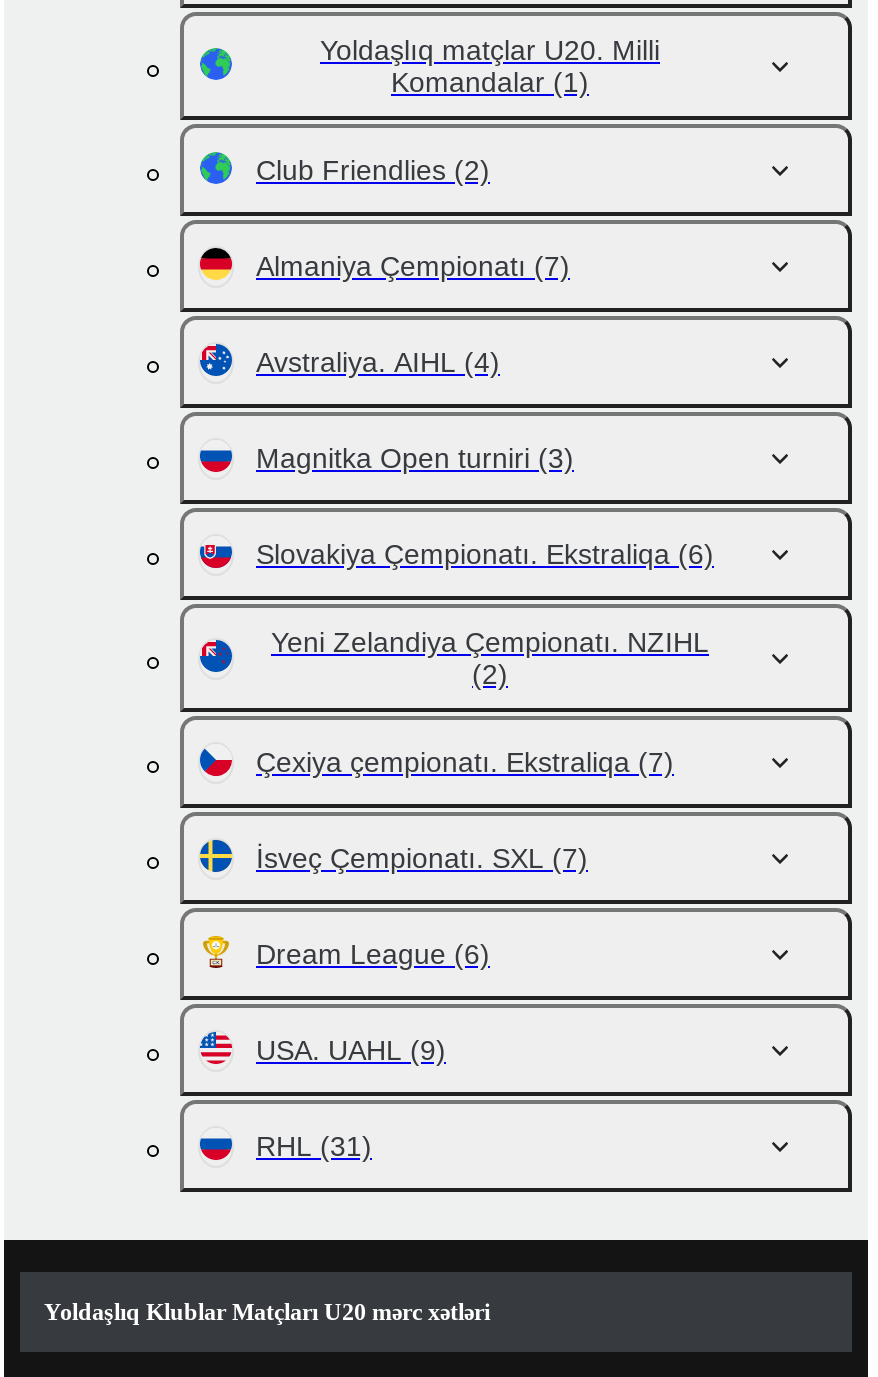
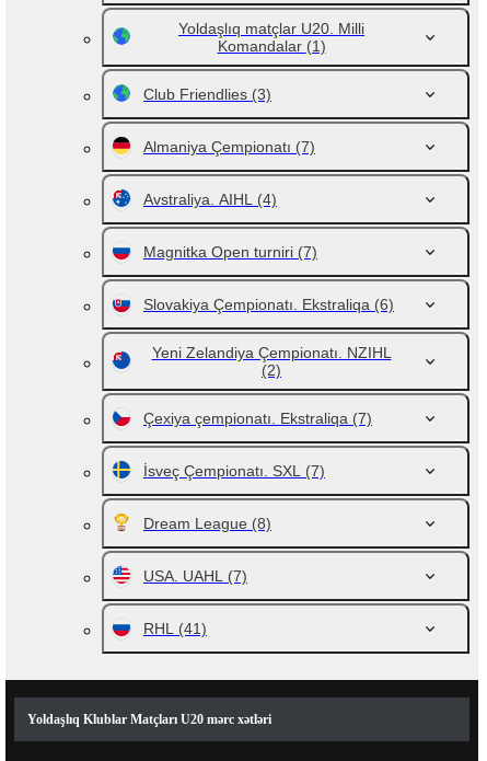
- Club Friendlies (2)
+ Club Friendlies (3)

- Magnitka Open turniri (3)
+ Magnitka Open turniri (7)

- Dream League (6)
+ Dream League (8)

- USA. UAHL (9)
+ USA. UAHL (7)

- RHL (31)
+ RHL (41)
